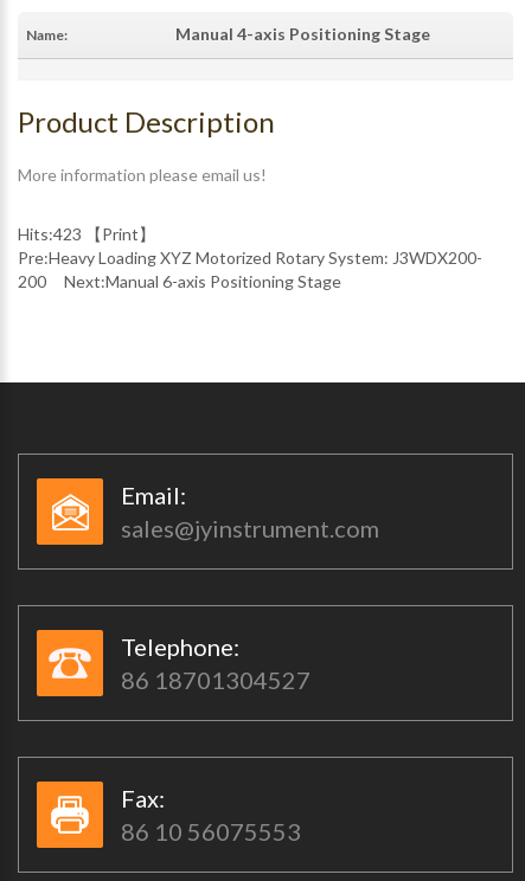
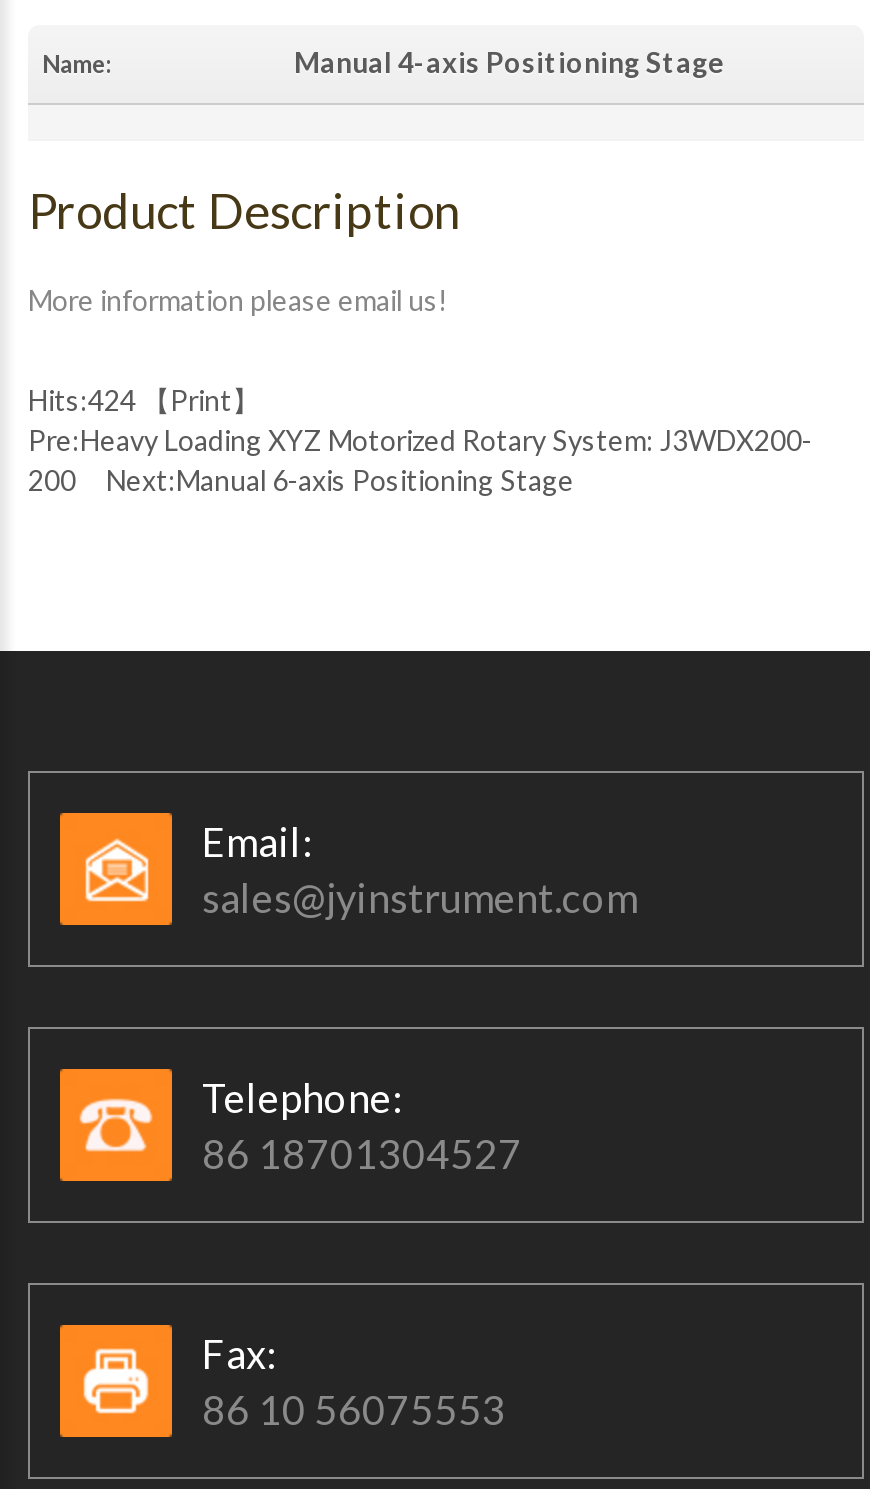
- Hits:423 【Print】
+ Hits:424 【Print】
